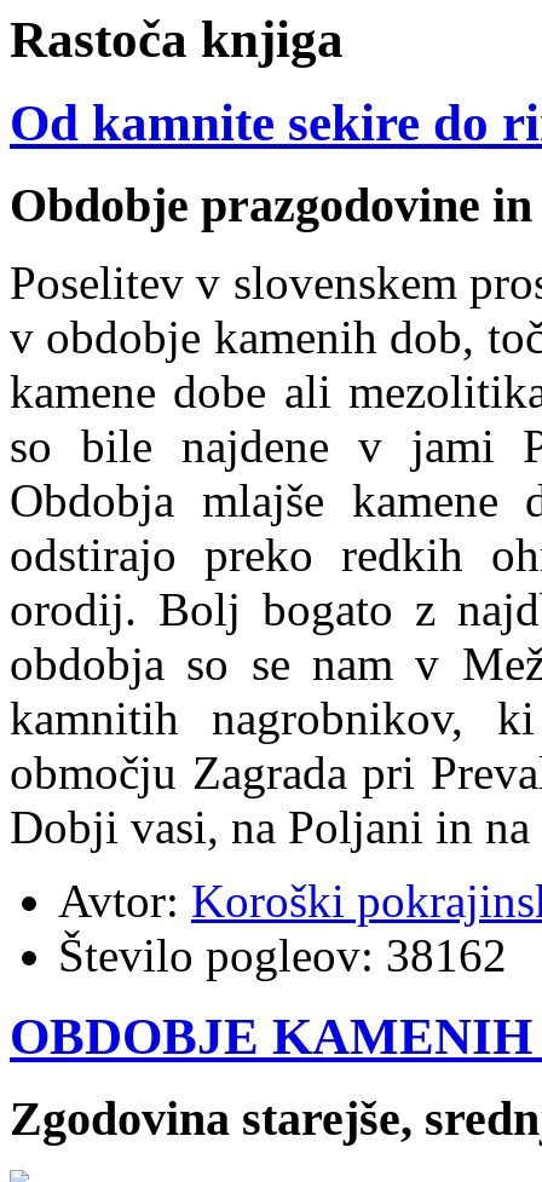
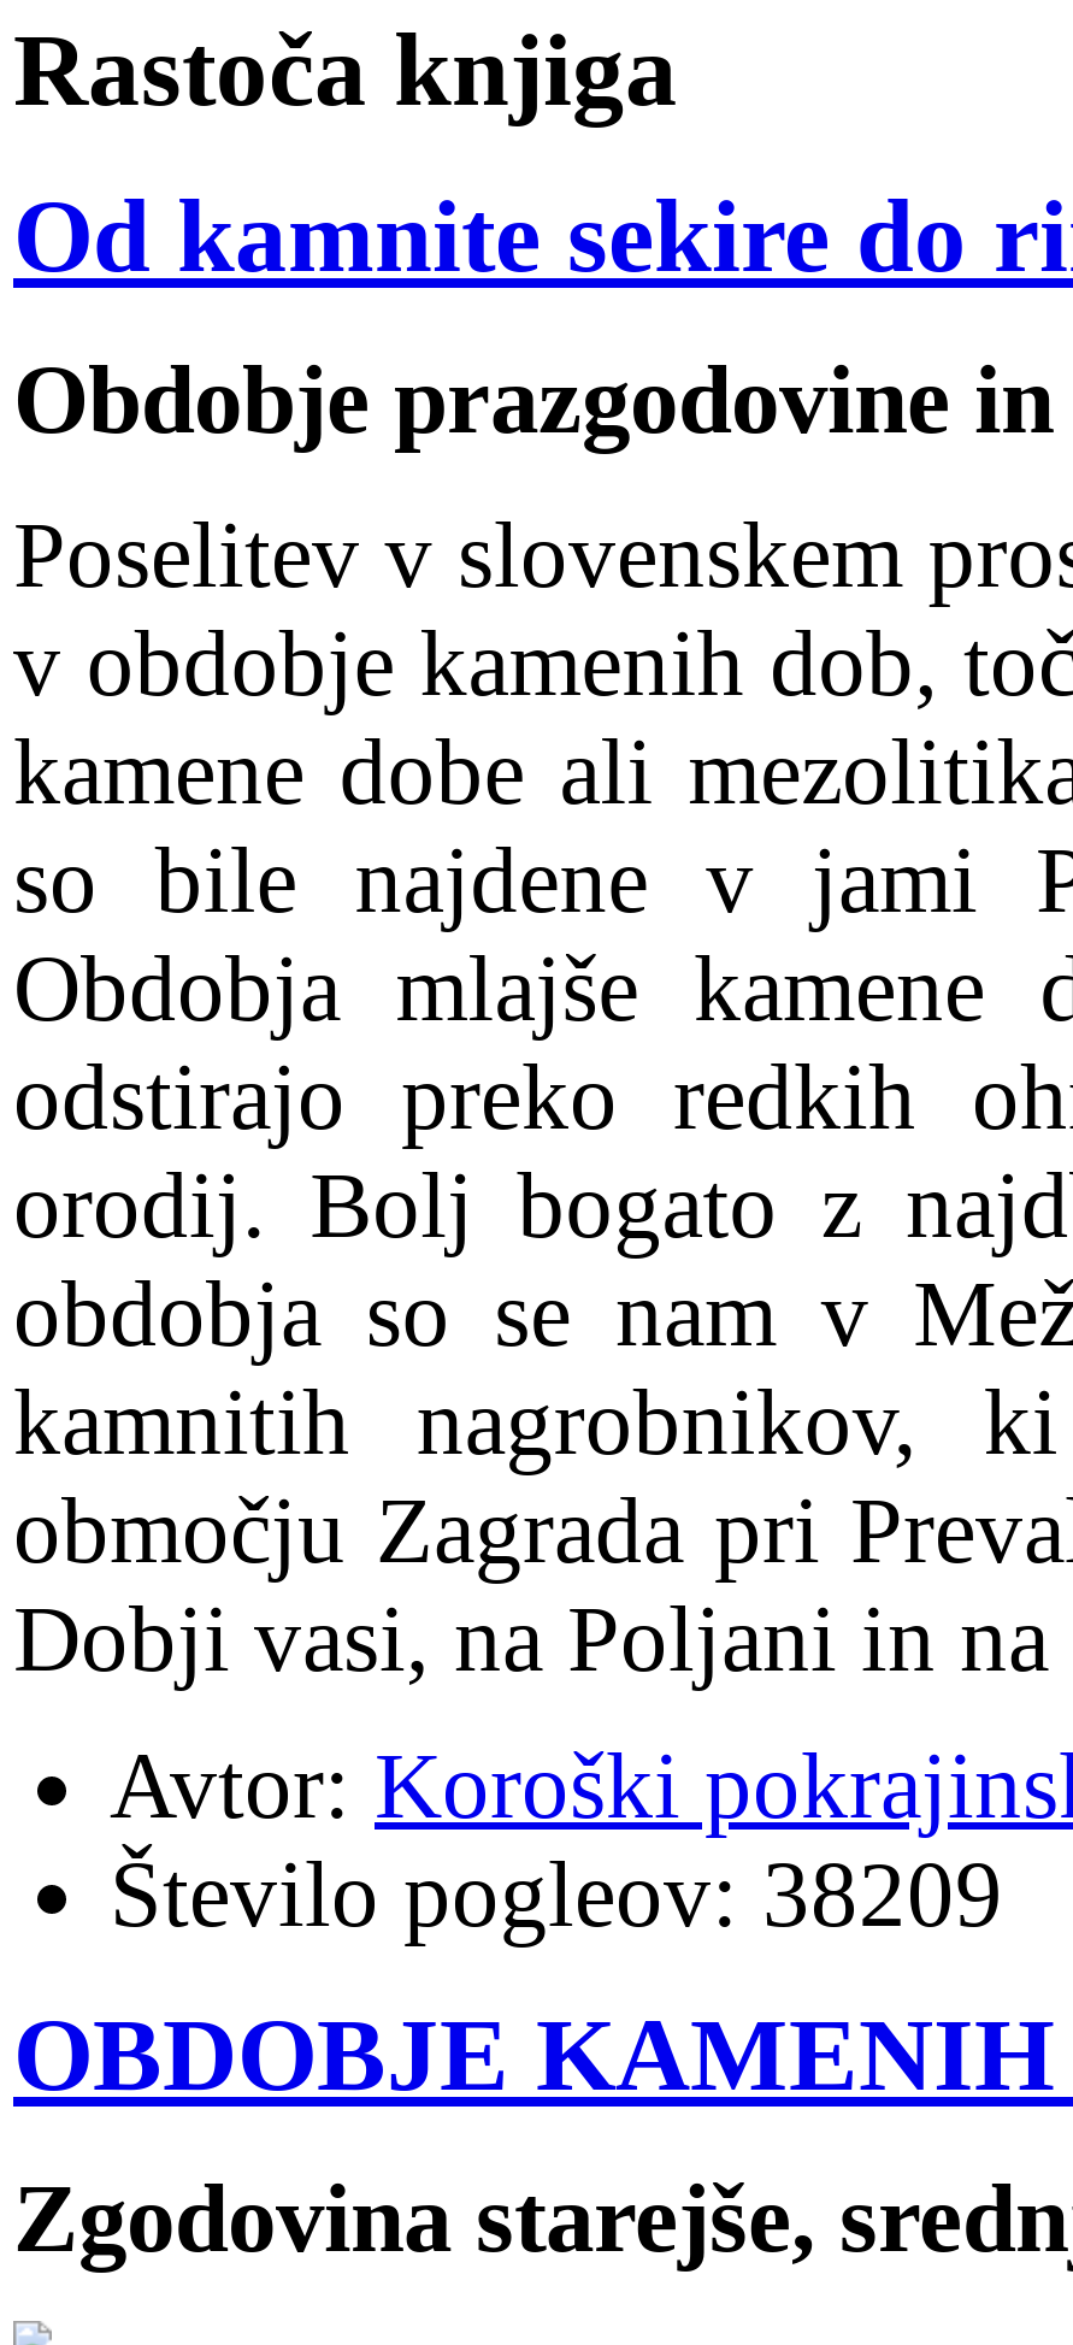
- Število pogleov: 38162
+ Število pogleov: 38209
